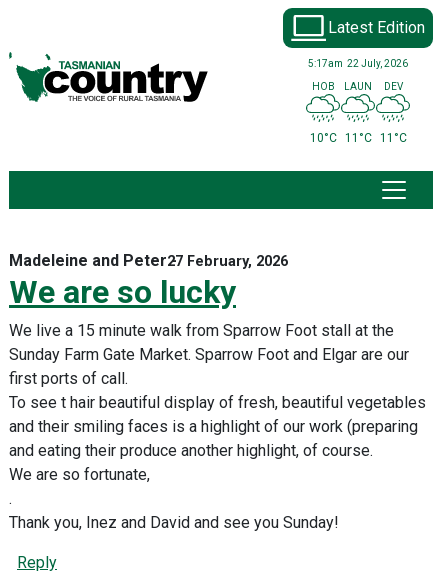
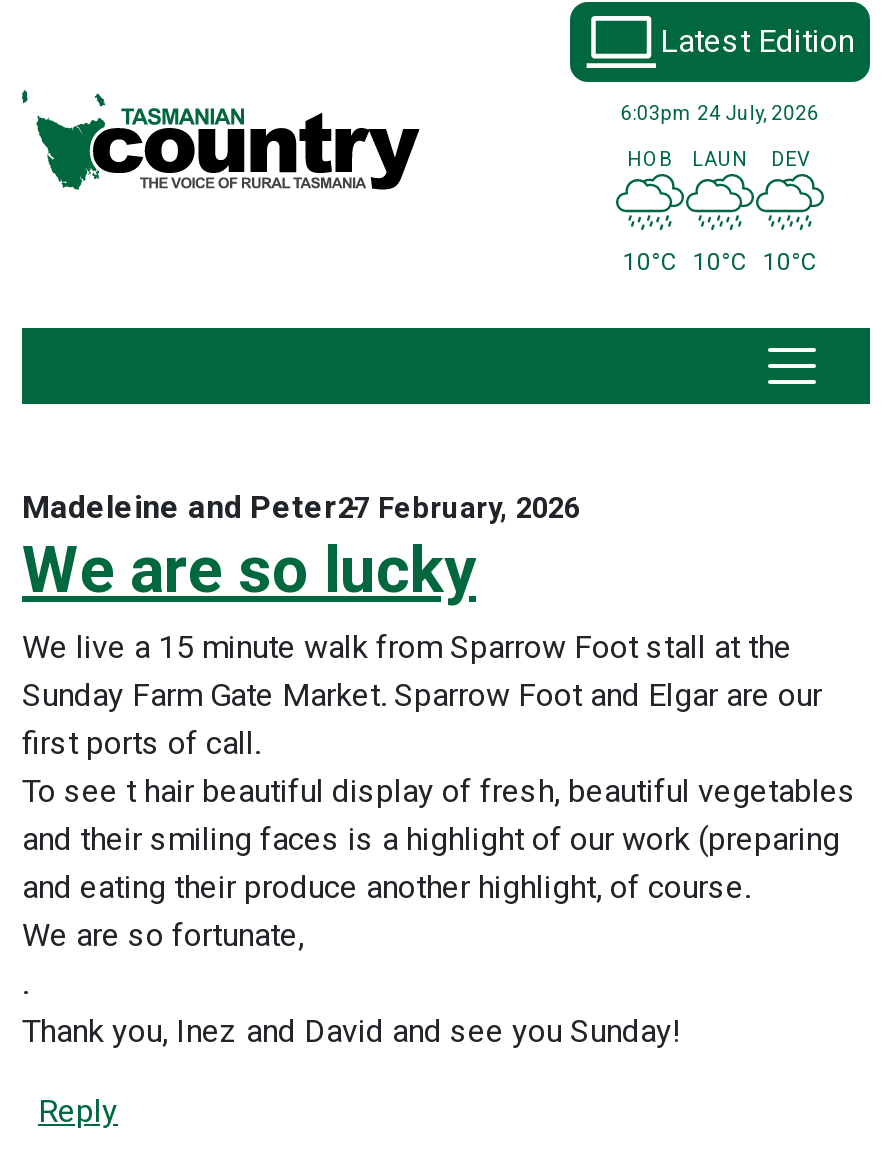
- 5:17am 22 July, 2026
+ 6:03pm 24 July, 2026

- 11°C
+ 10°C

- 11°C
+ 10°C
